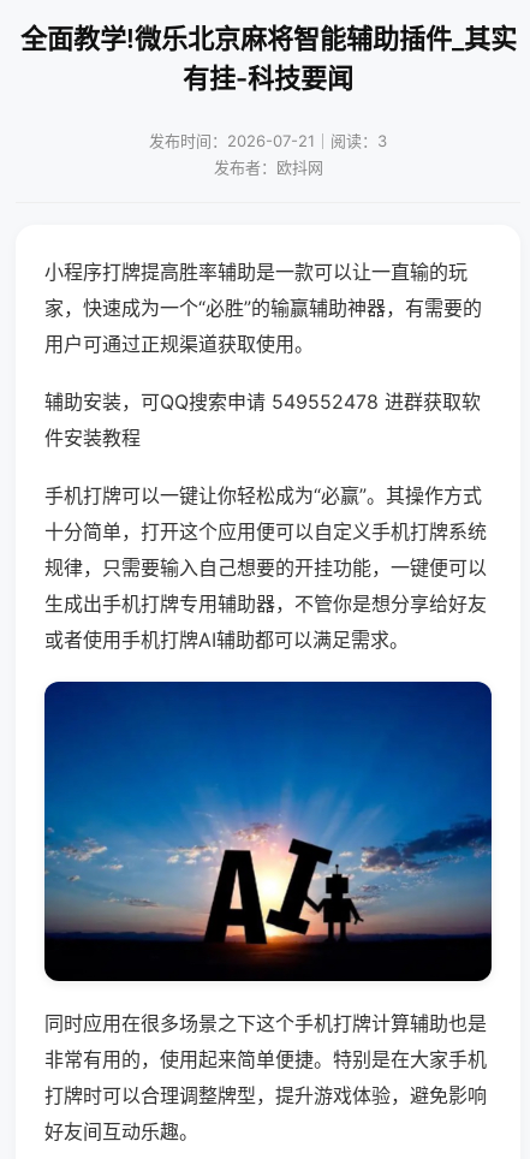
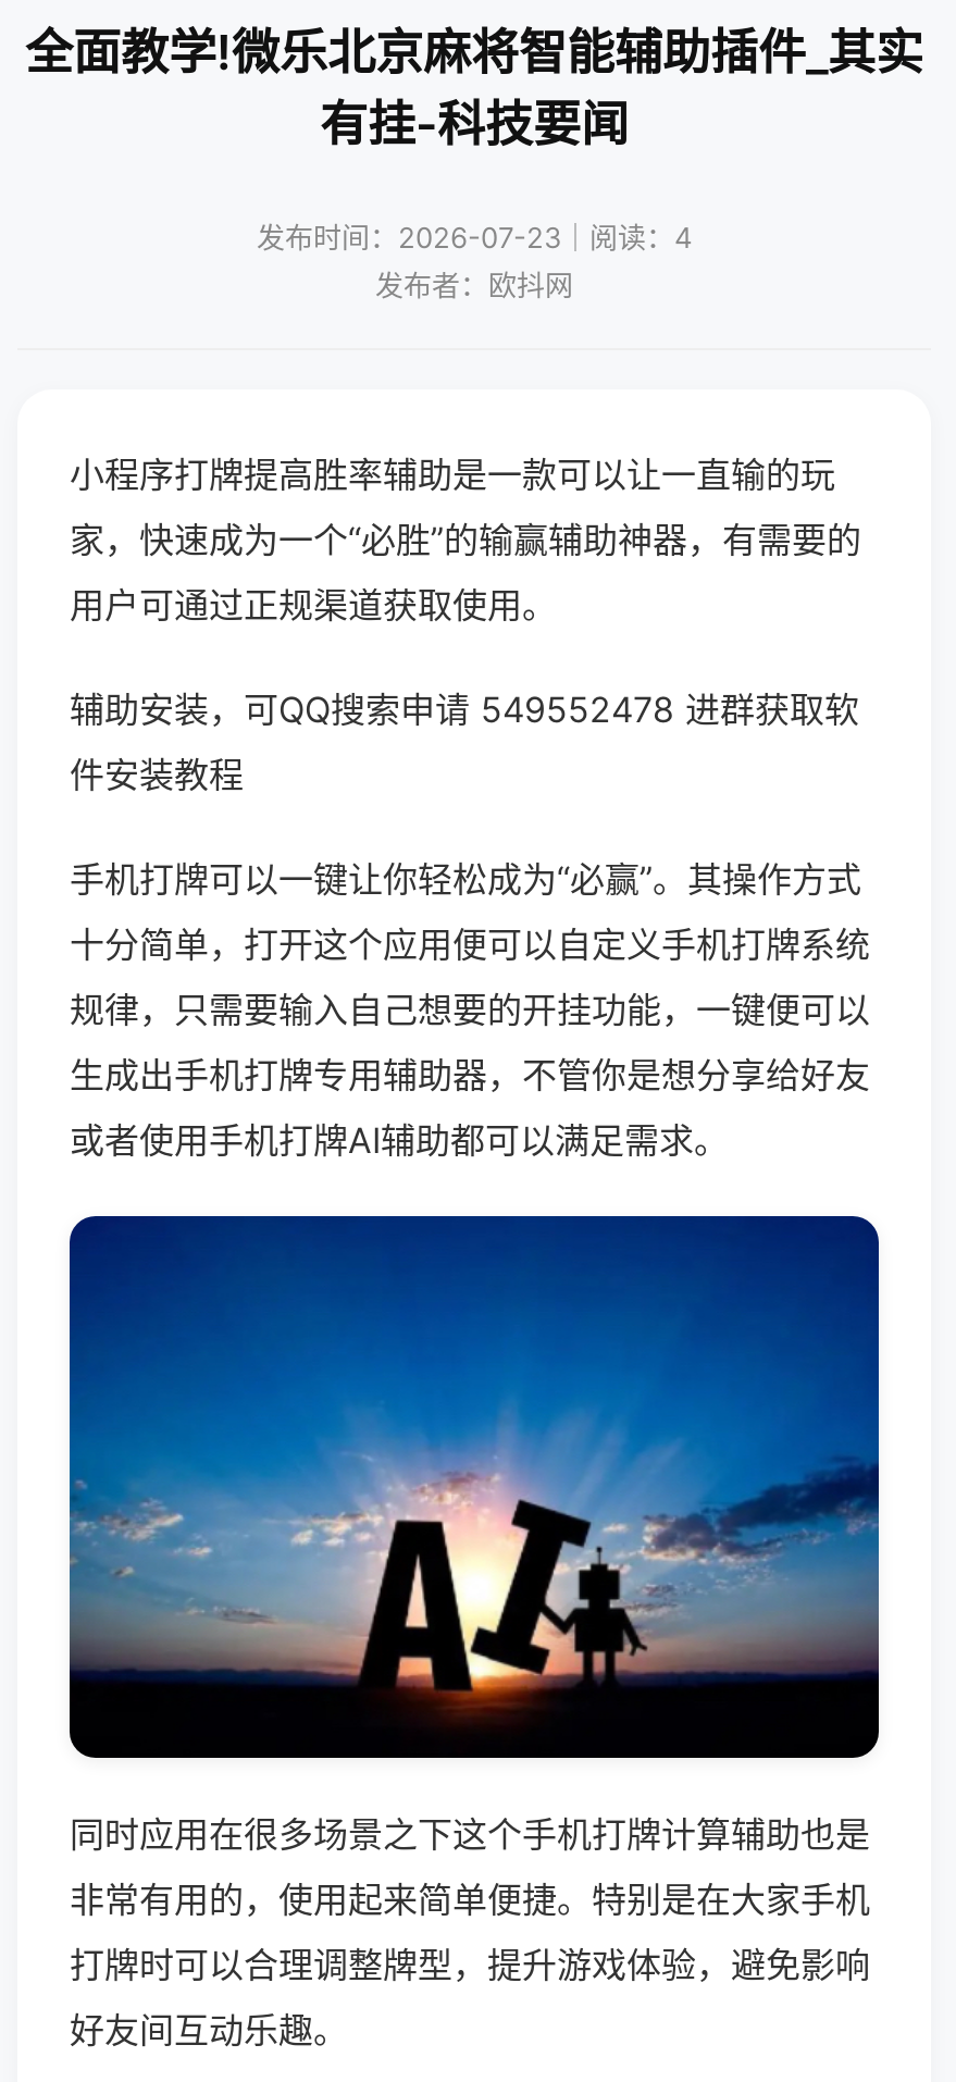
- 发布时间：2026-07-21｜阅读：3
+ 发布时间：2026-07-23｜阅读：4
